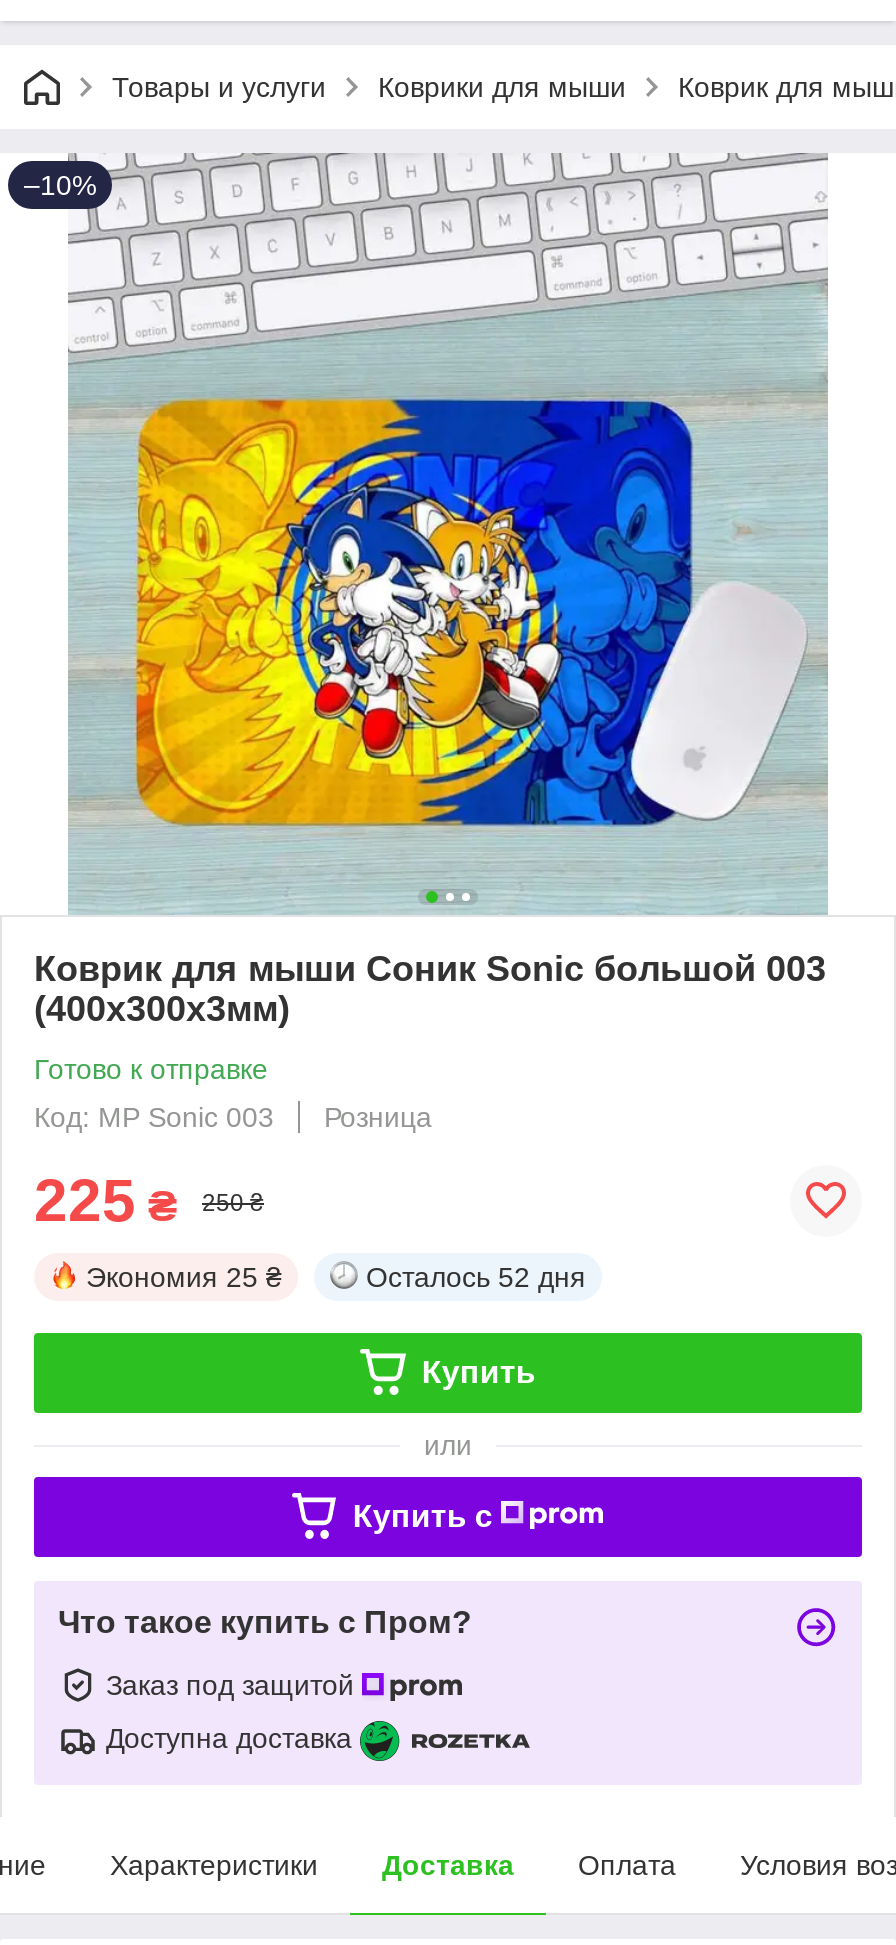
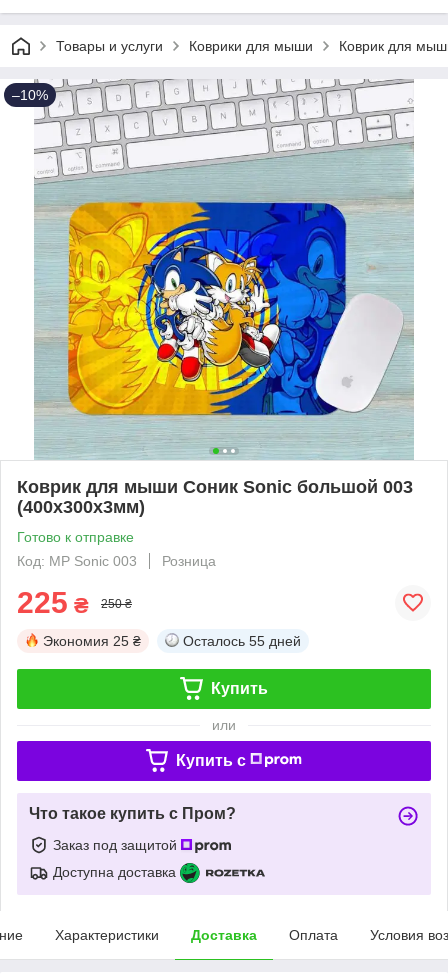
- Осталось 52 дня
+ Осталось 55 дней
